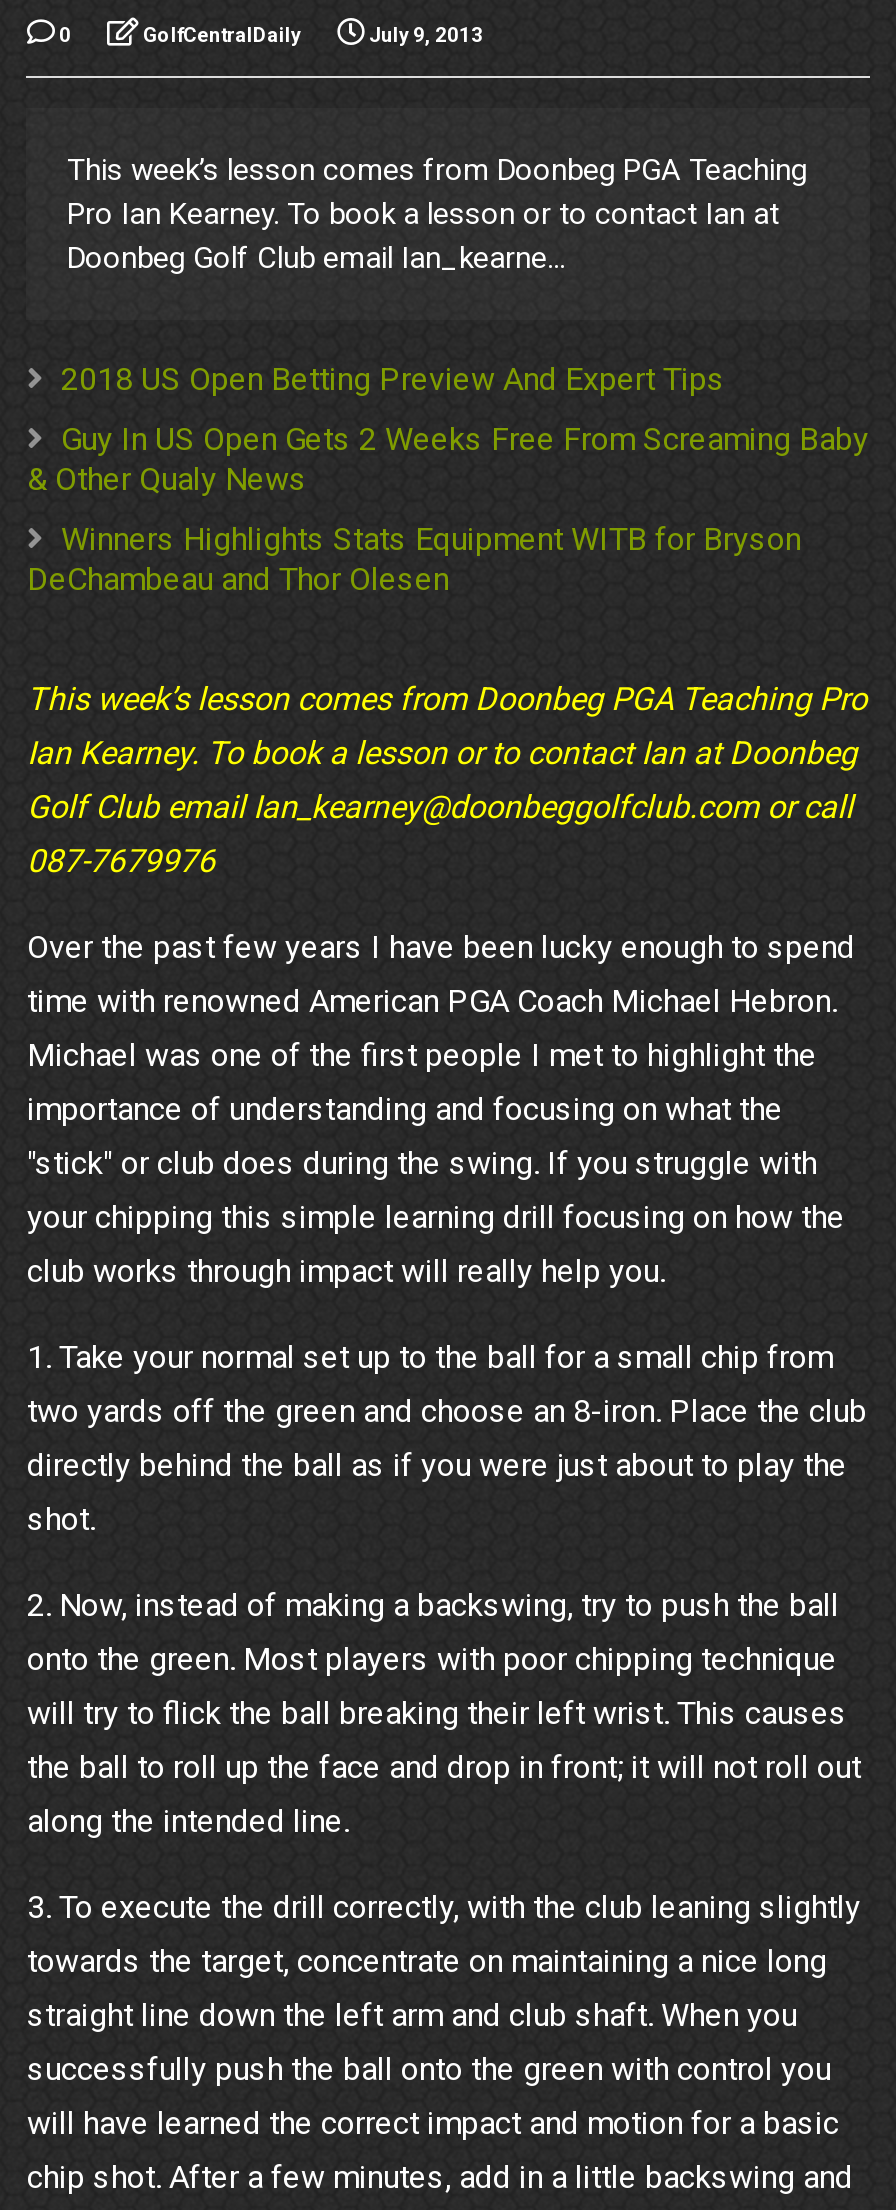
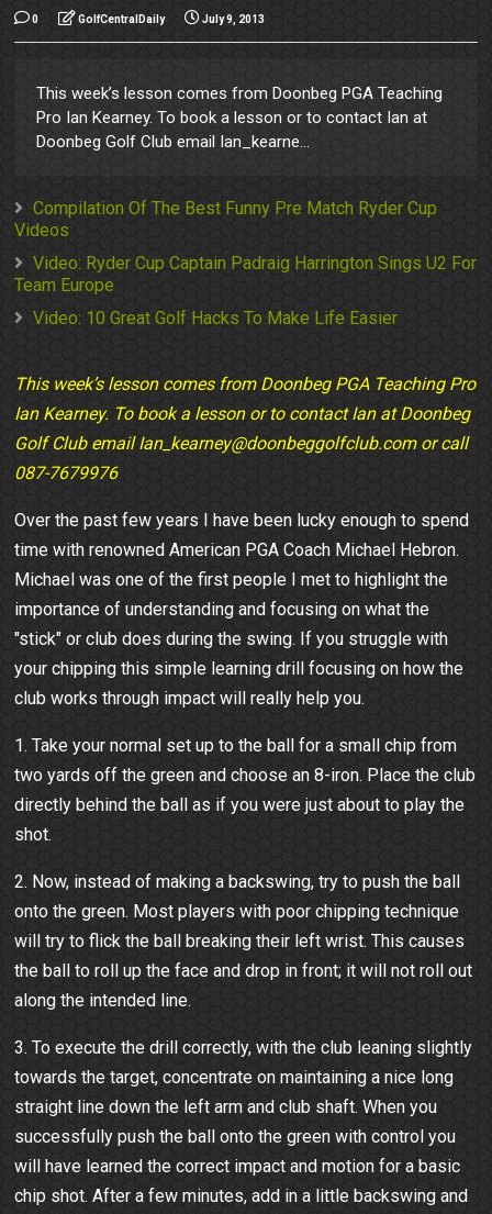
- 2018 US Open Betting Preview And Expert Tips
+ Compilation Of The Best Funny Pre Match Ryder Cup
+ Videos

- Guy In US Open Gets 2 Weeks Free From Screaming Baby
- & Other Qualy News
+ Video: Ryder Cup Captain Padraig Harrington Sings U2 For
+ Team Europe

- Winners Highlights Stats Equipment WITB for Bryson
- DeChambeau and Thor Olesen
+ Video: 10 Great Golf Hacks To Make Life Easier
